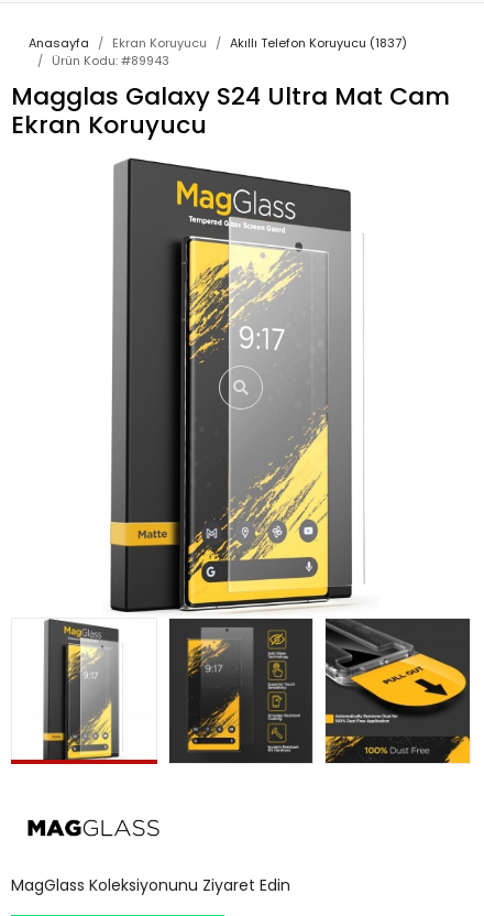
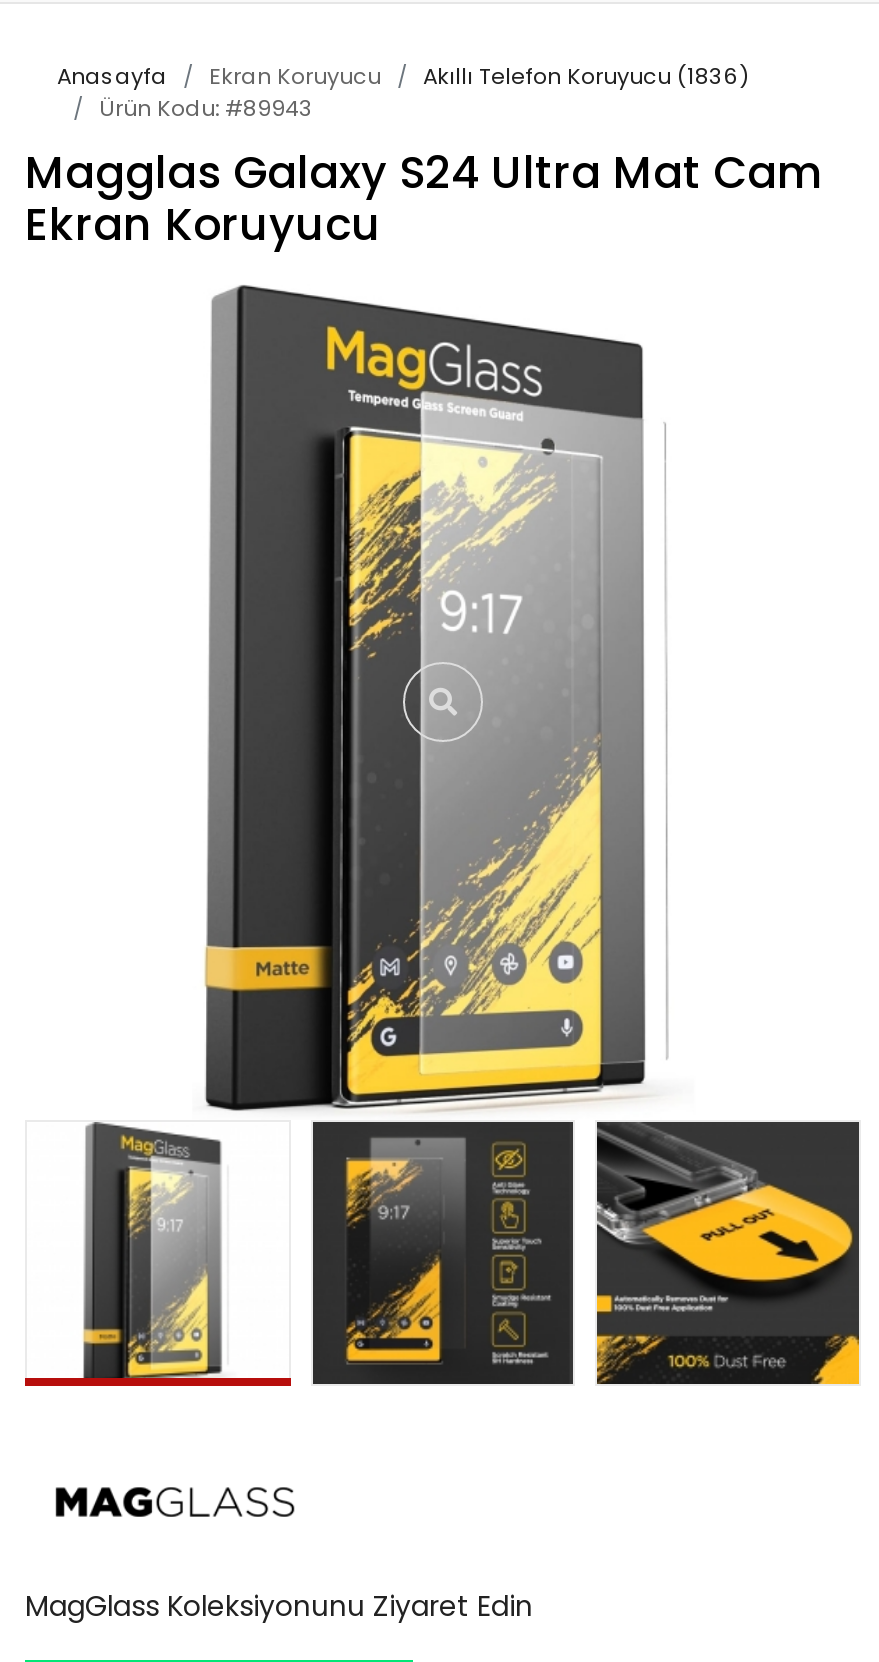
- Akıllı Telefon Koruyucu (1837)
+ Akıllı Telefon Koruyucu (1836)
